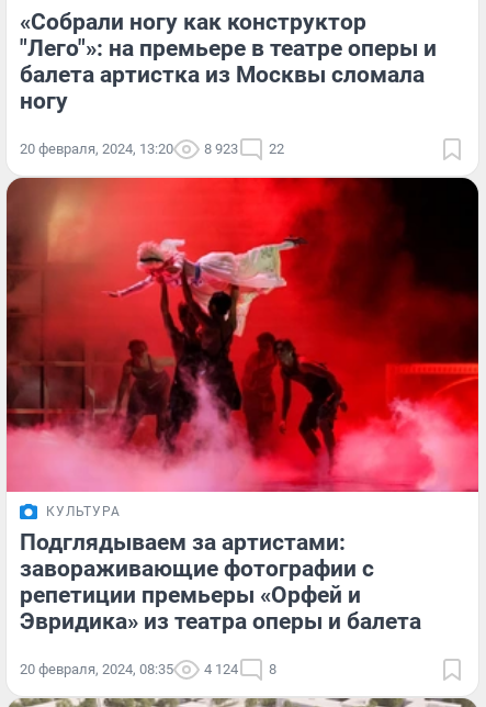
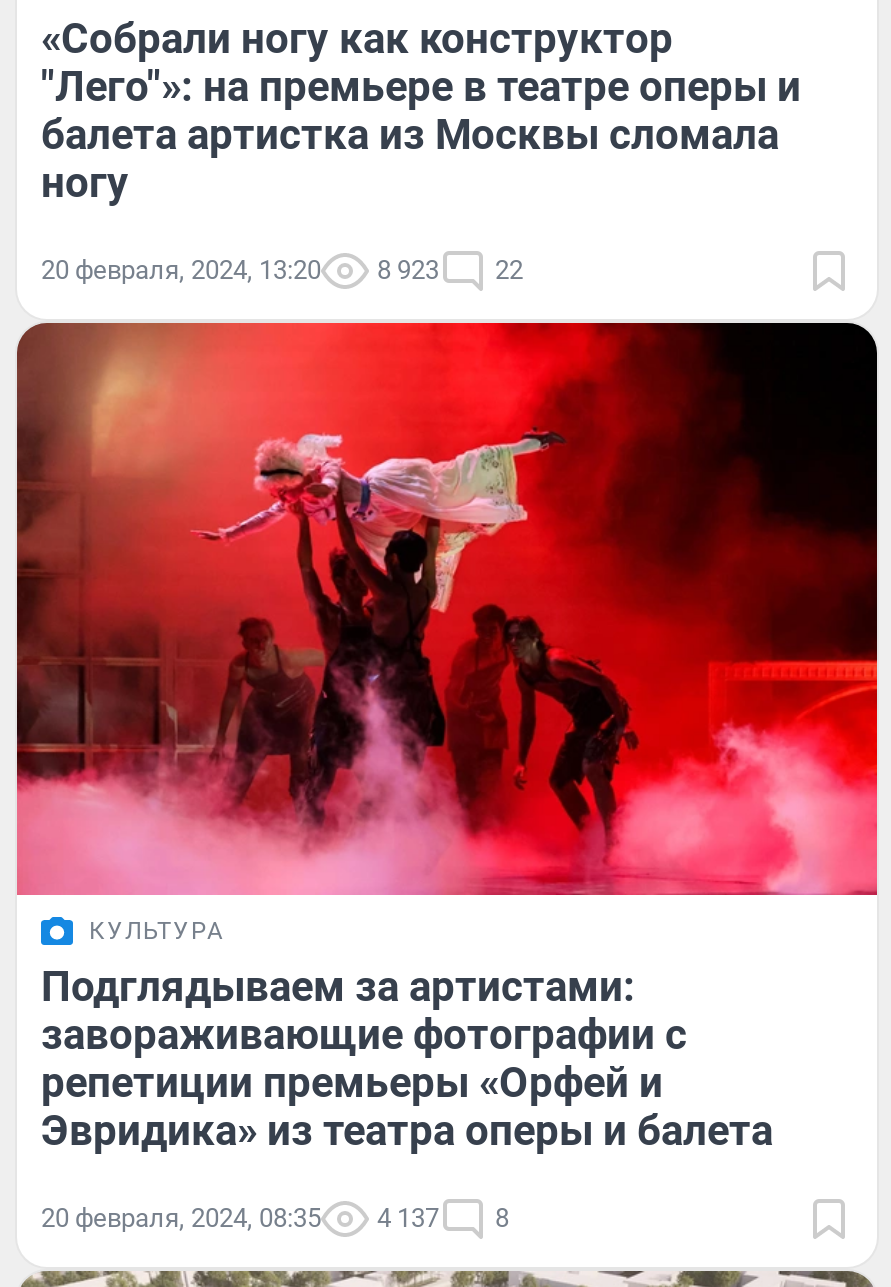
- 20 февраля, 2024, 08:35 4 124 8
+ 20 февраля, 2024, 08:35 4 137 8
